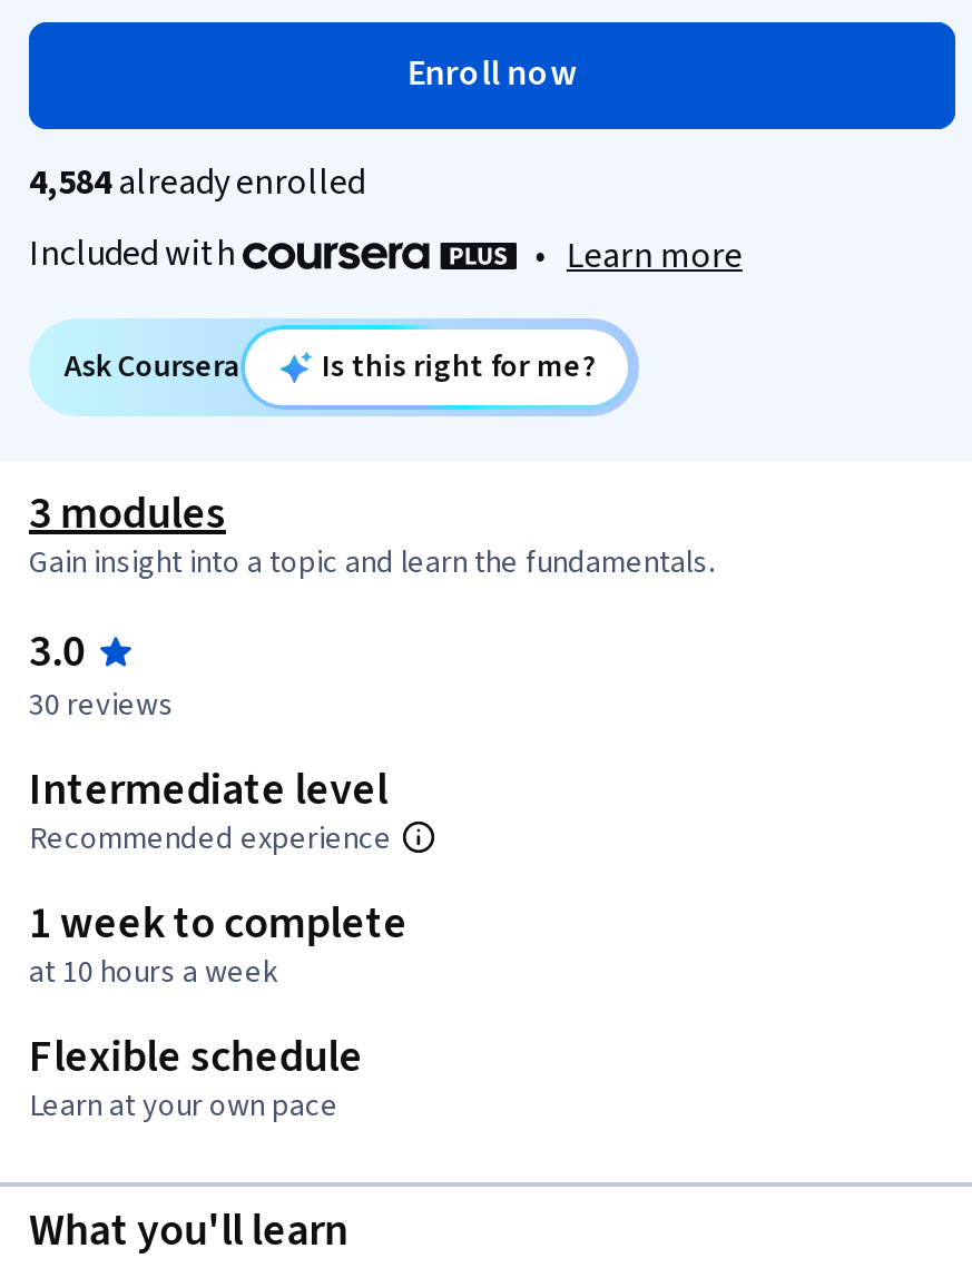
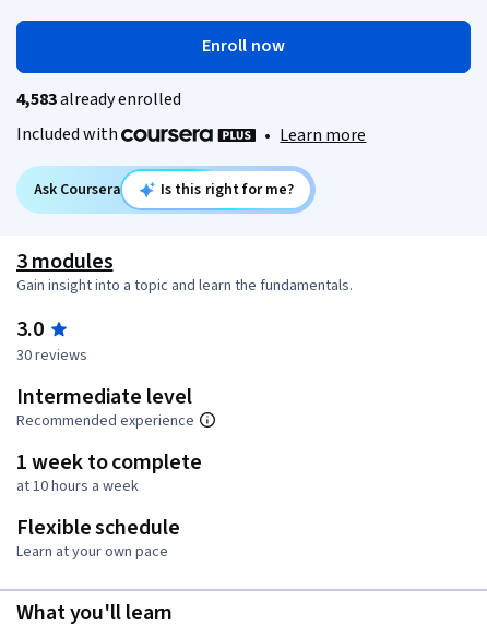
- 4,584already enrolled
+ 4,583already enrolled
